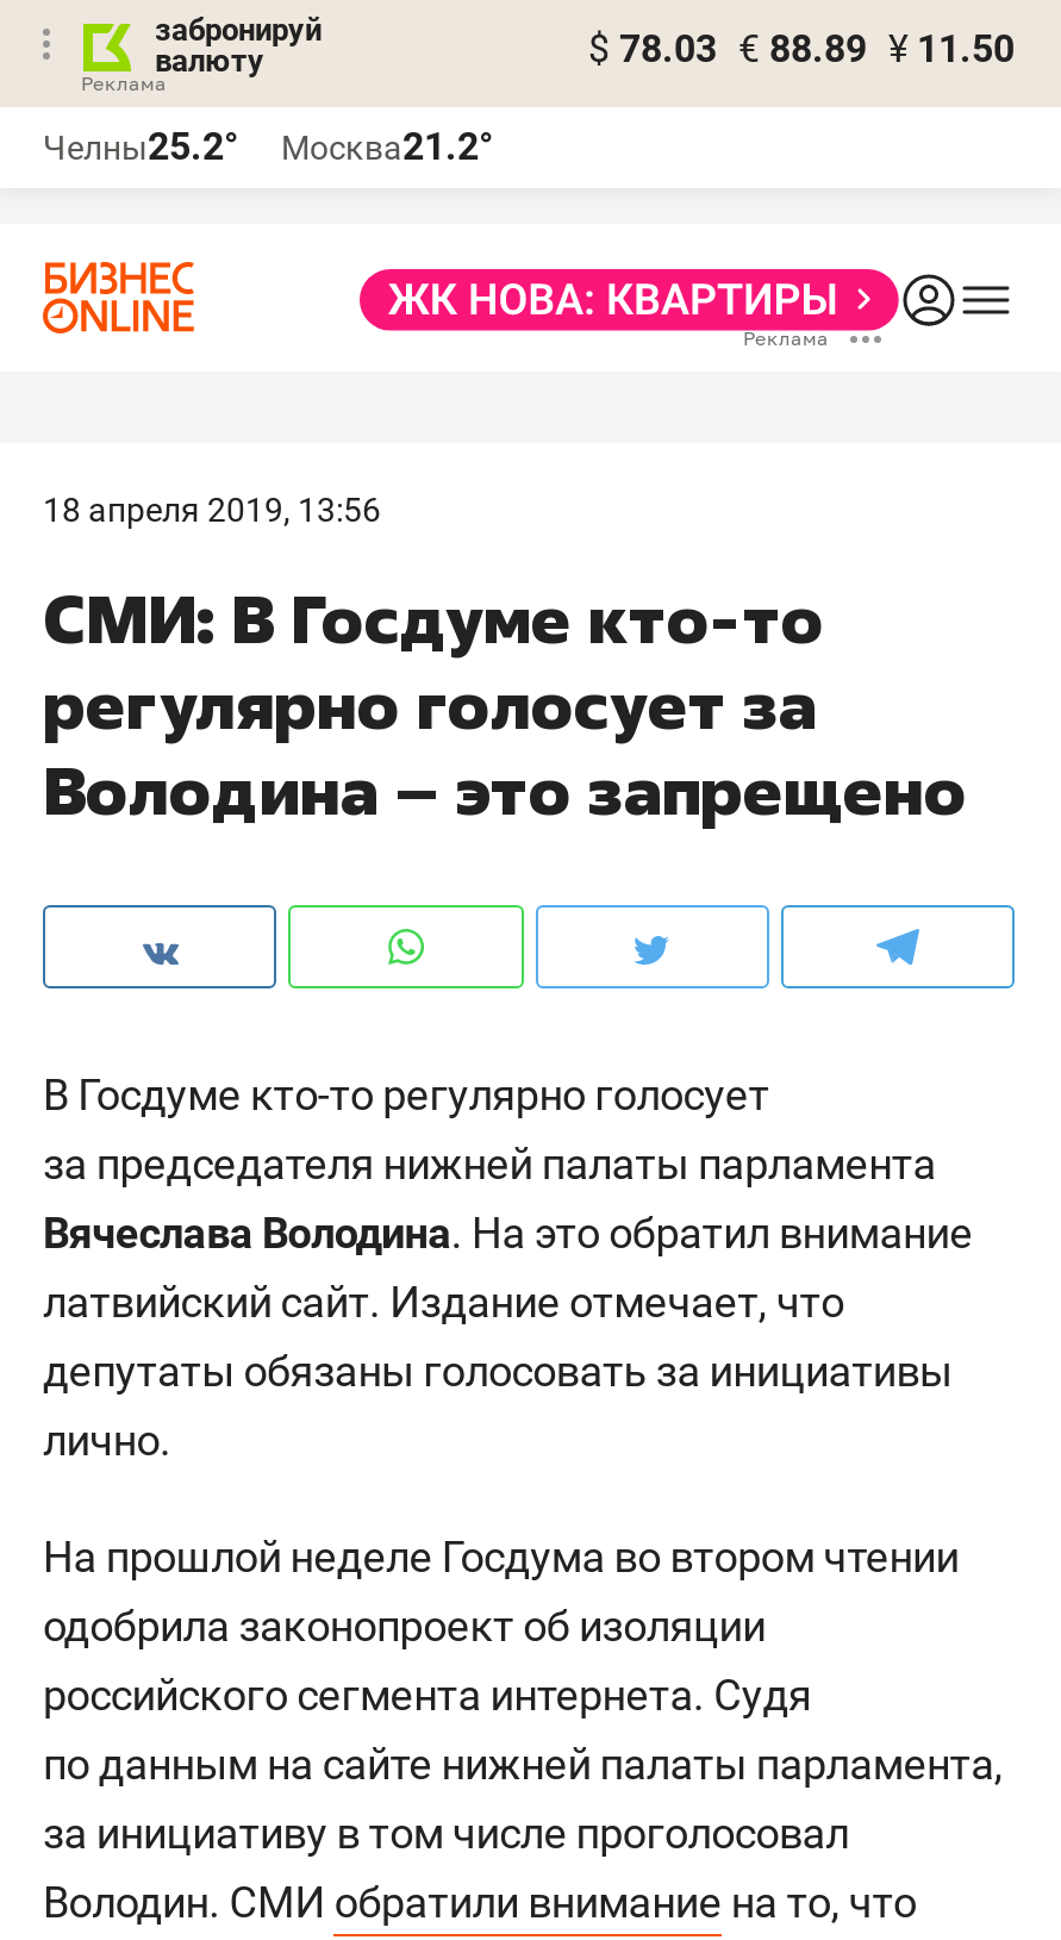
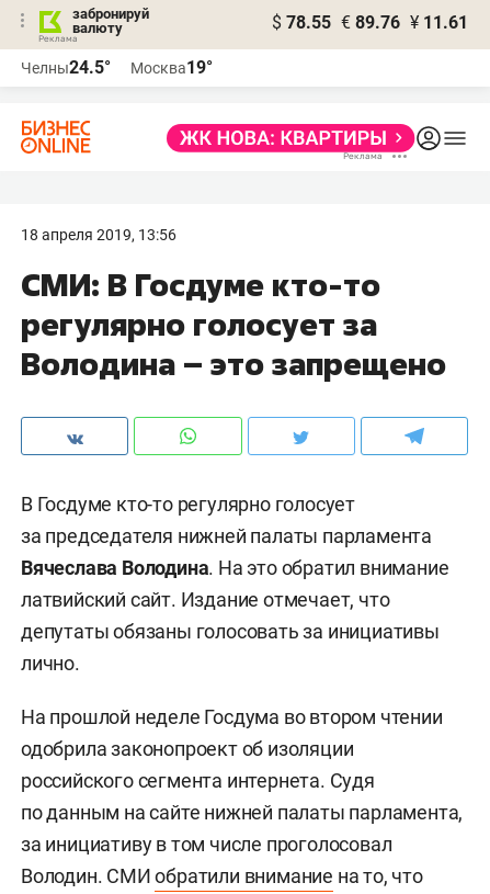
- $ 78.03 € 88.89 ¥ 11.50
+ $ 78.55 € 89.76 ¥ 11.61

- Челны25.2°
+ Челны24.5°

- Москва21.2°
+ Москва19°
